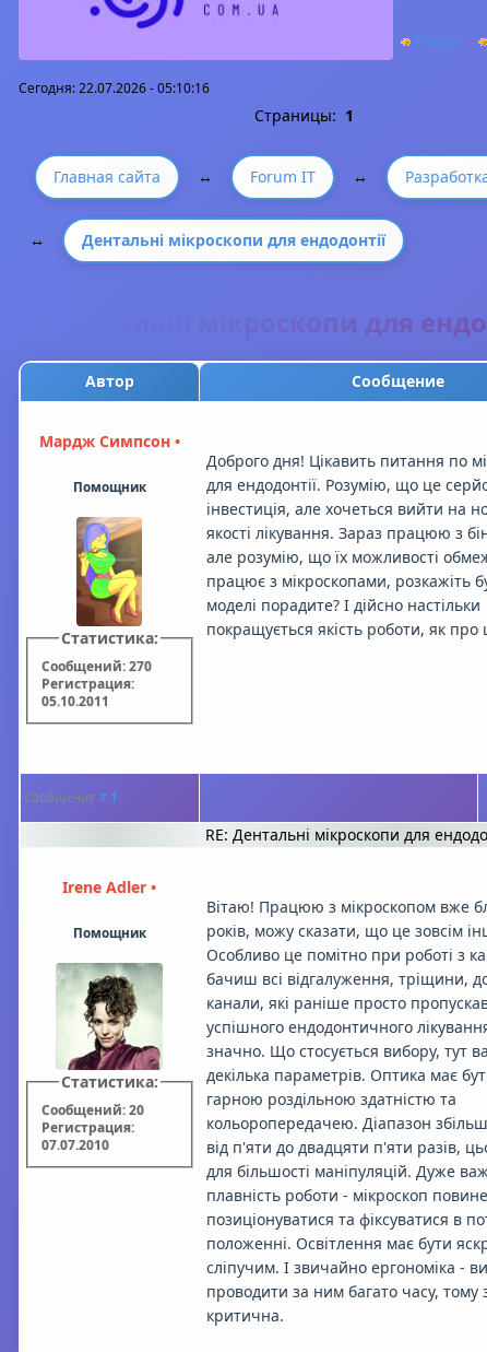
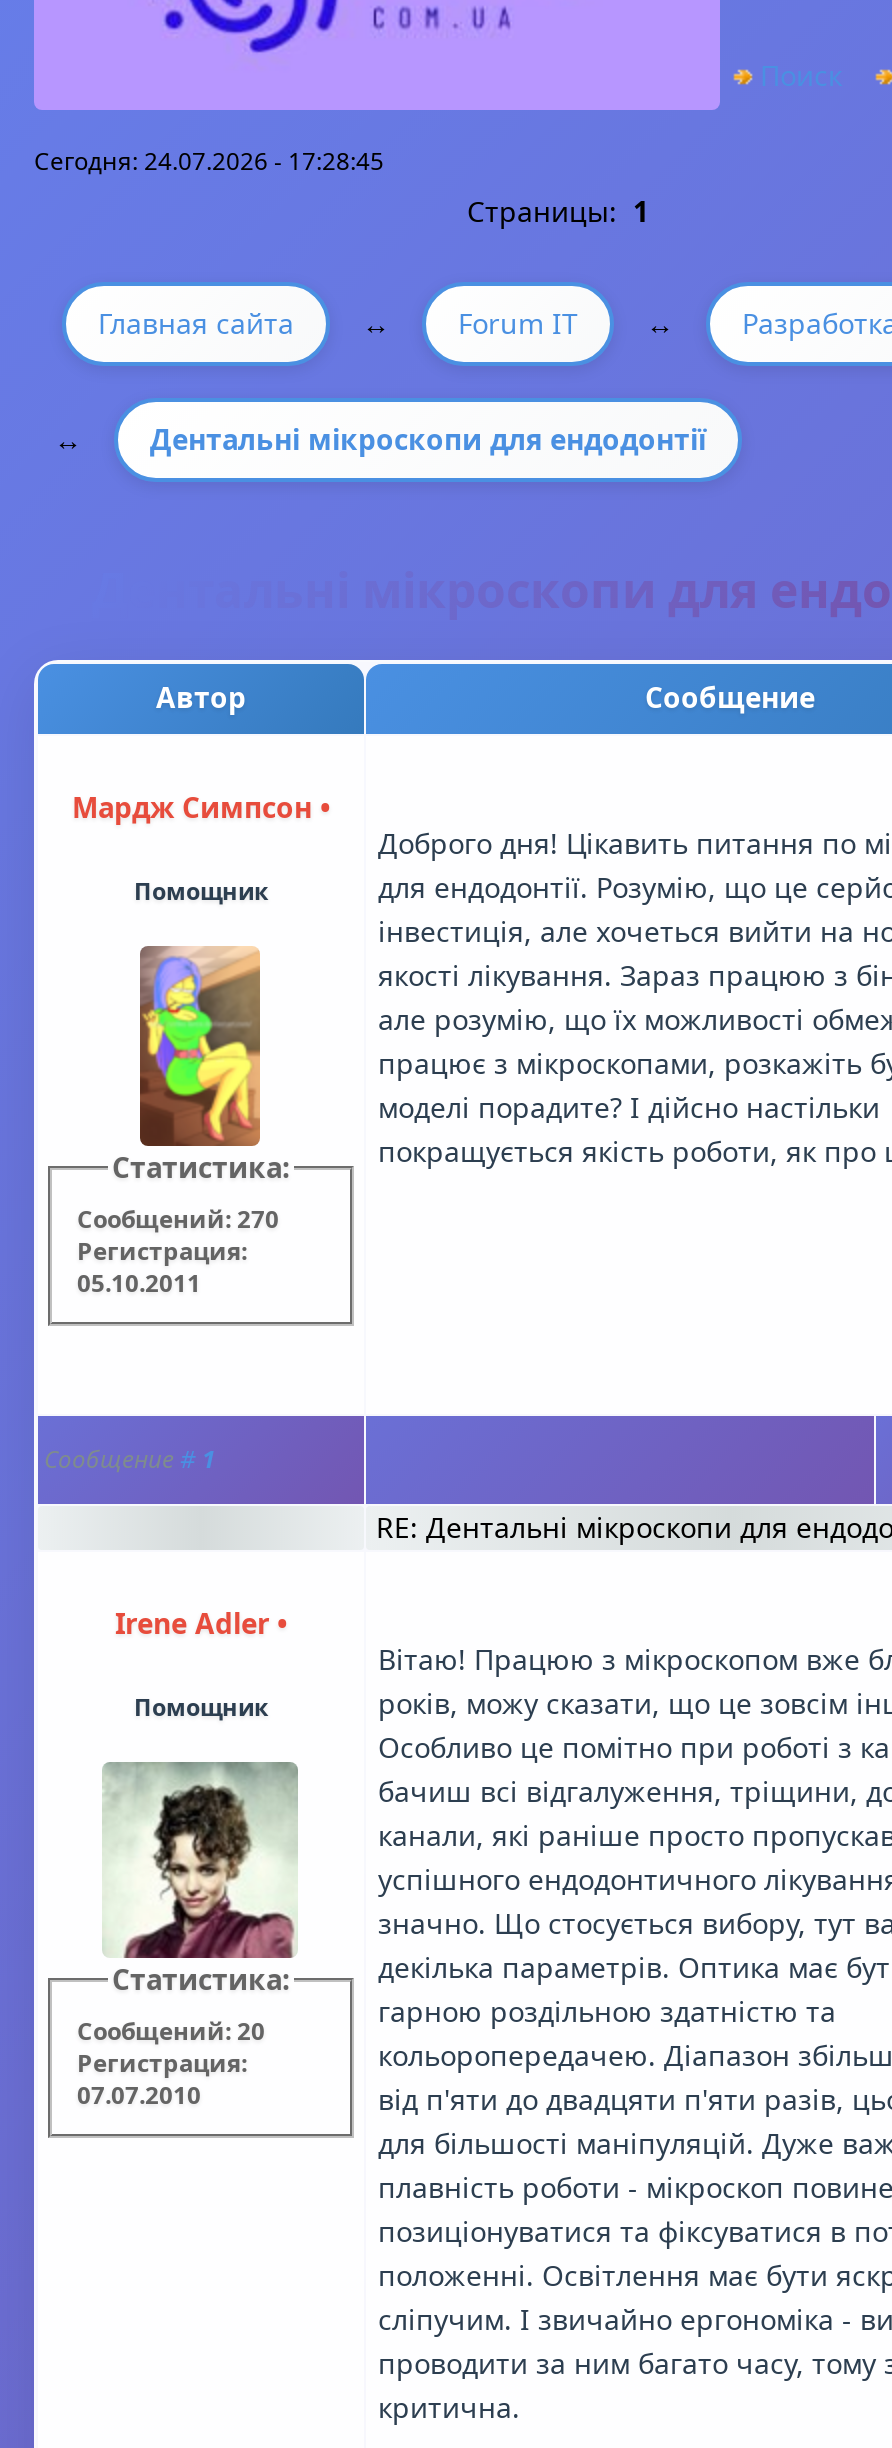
- Сегодня: 22.07.2026 - 05:10:16
+ Сегодня: 24.07.2026 - 17:28:45
